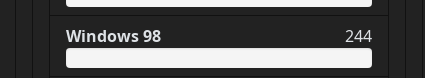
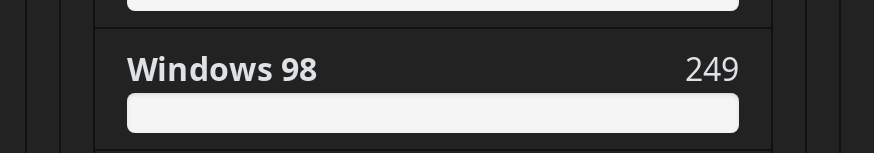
- 244
+ 249
